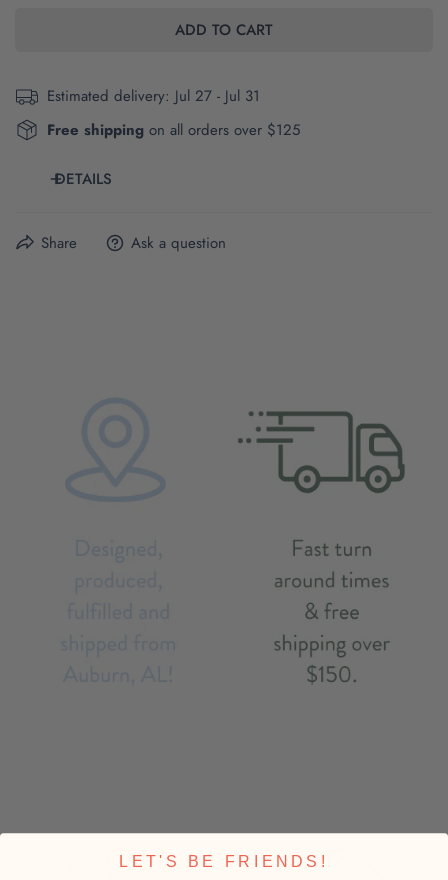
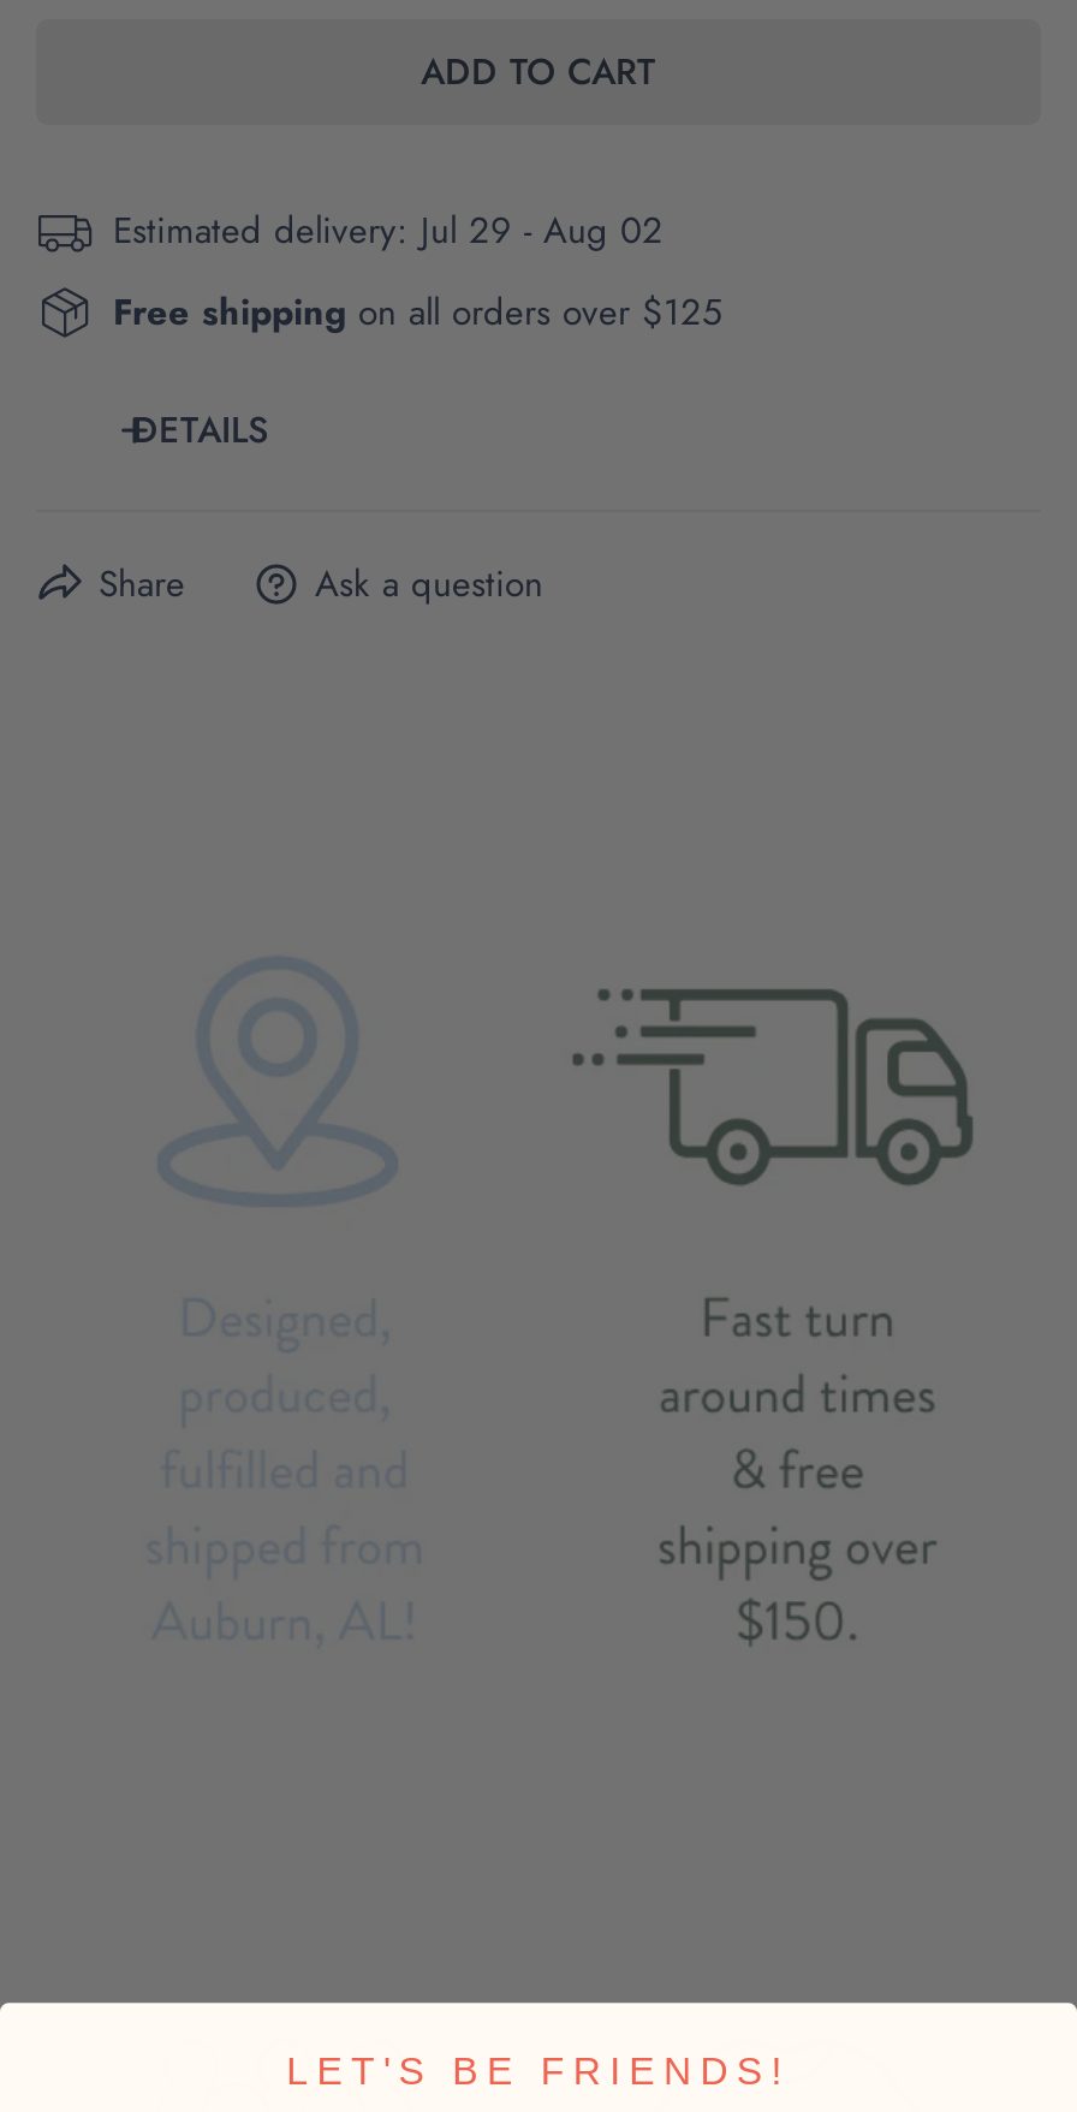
- Estimated delivery: Jul 27 - Jul 31
+ Estimated delivery: Jul 29 - Aug 02
